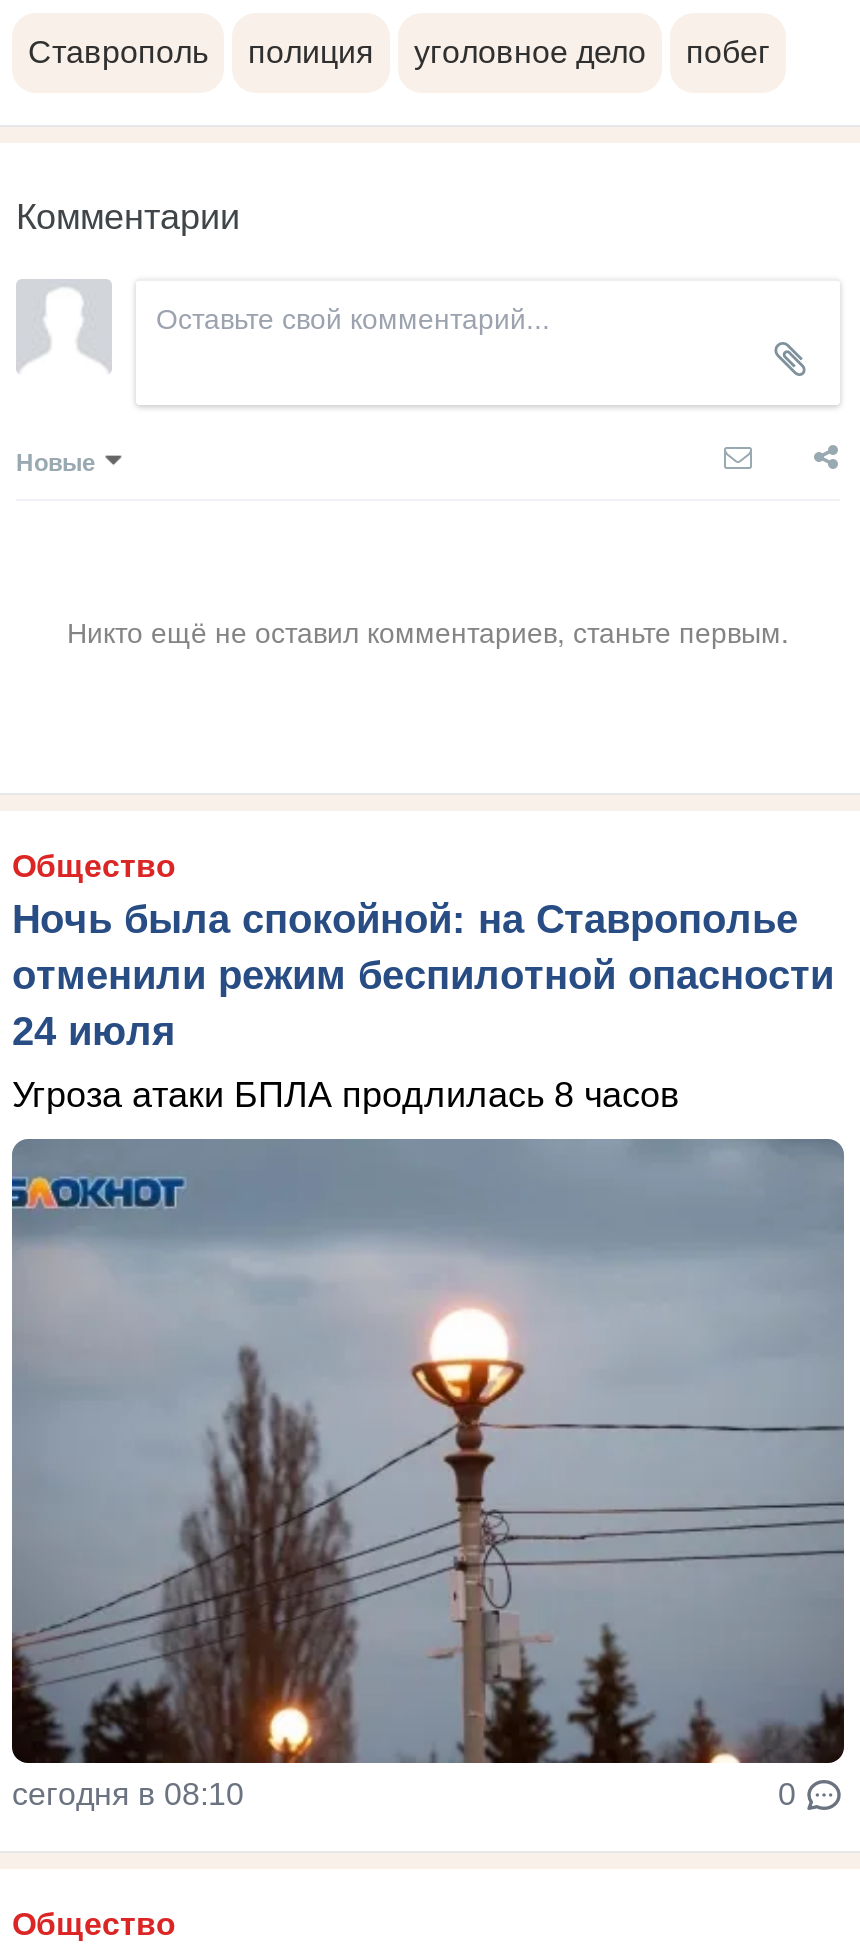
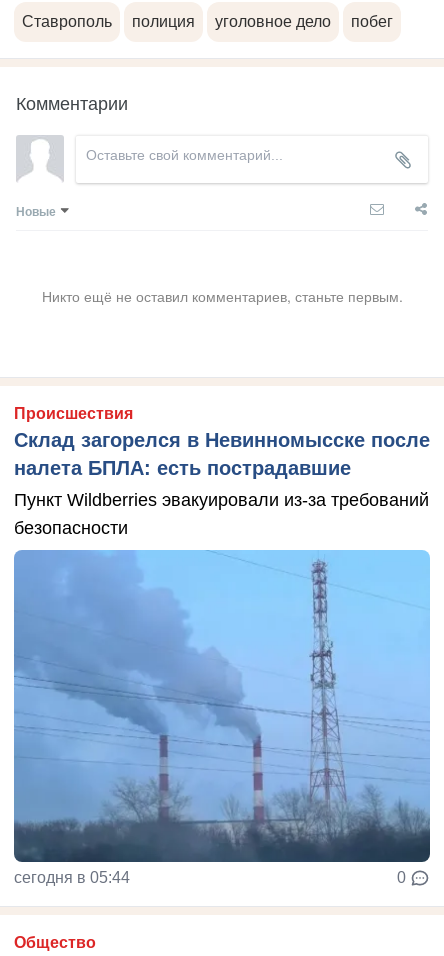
- Общество
- Ночь была спокойной: на Ставрополье
- отменили режим беспилотной опасности
- 24 июля
+ Происшествия
+ Склад загорелся в Невинномысске после
+ налета БПЛА: есть пострадавшие

- Угроза атаки БПЛА продлилась 8 часов
+ Пункт Wildberries эвакуировали из-за требований
+ безопасности

- [image]
- сегодня в 08:10
+ [image]
+ сегодня в 05:44
